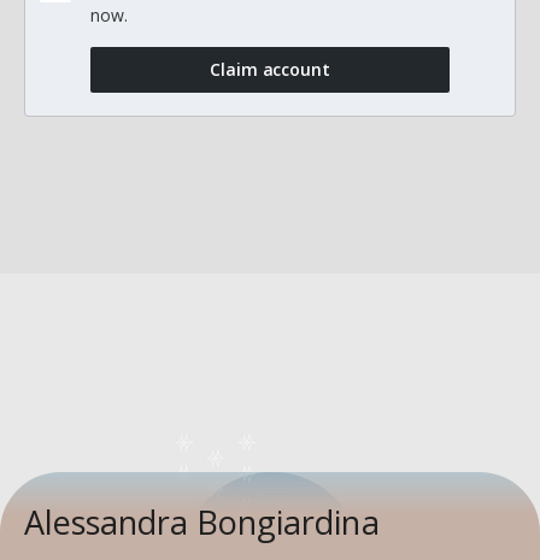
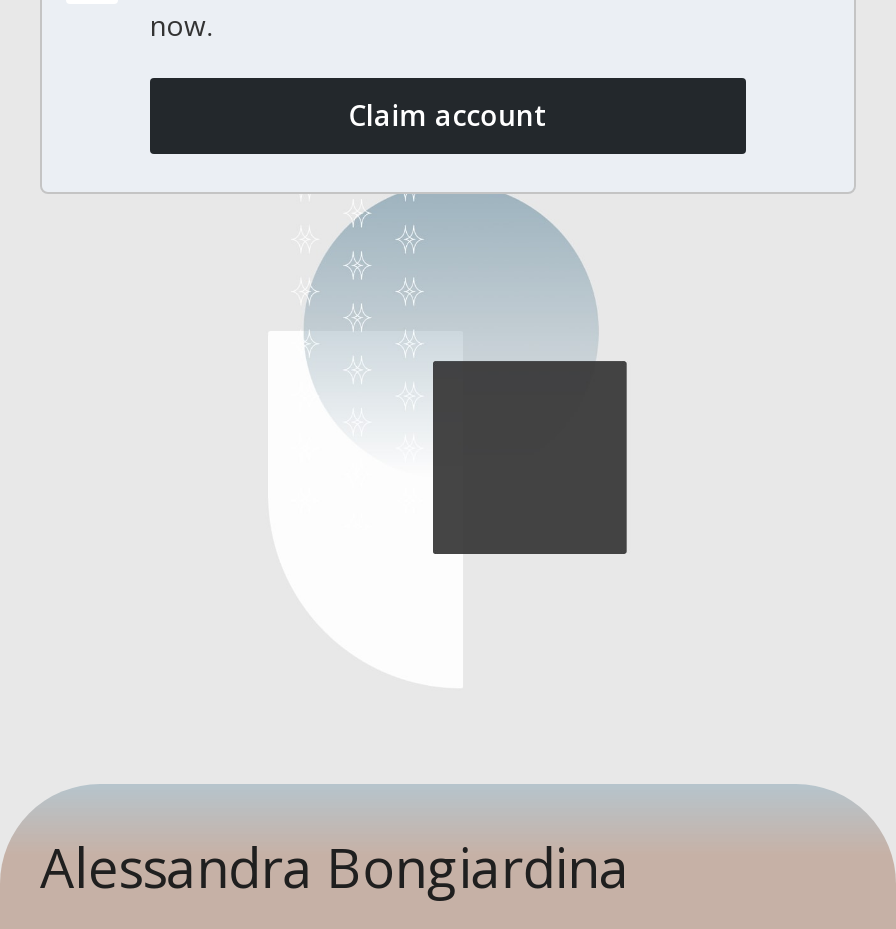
+ [image]
